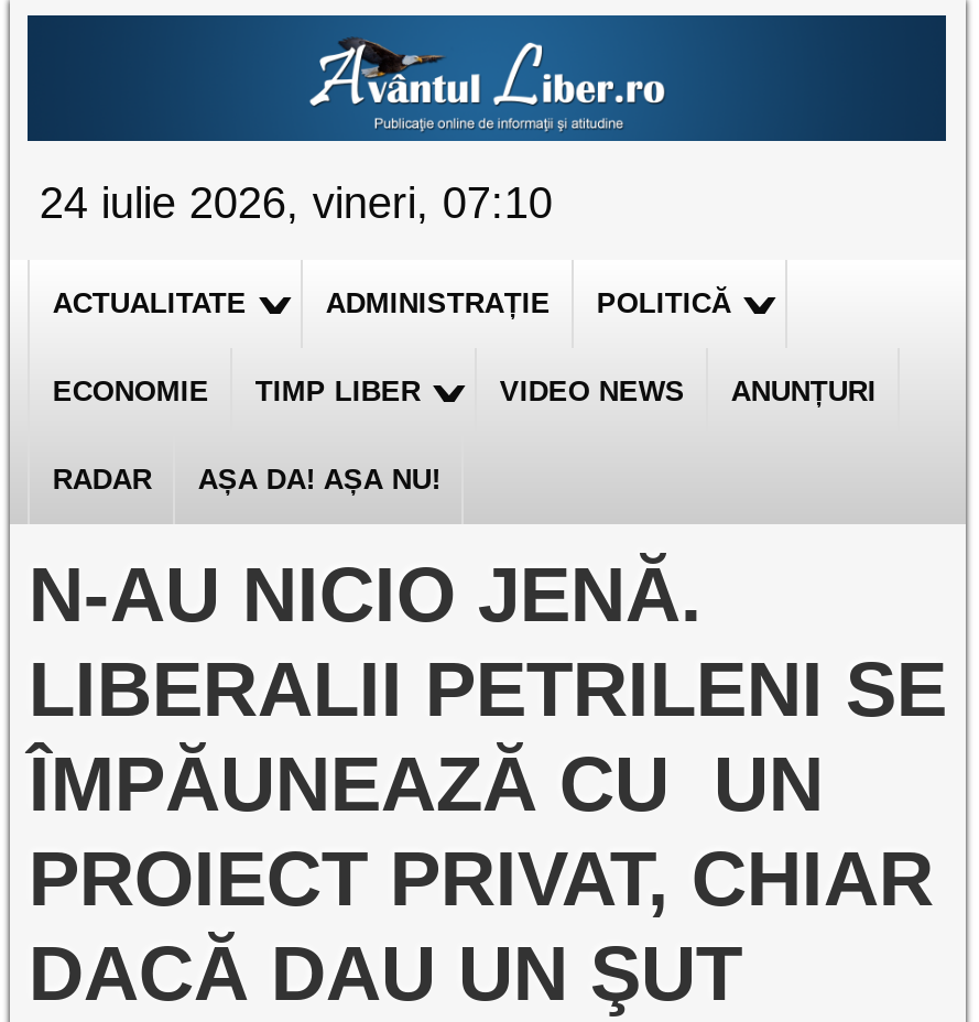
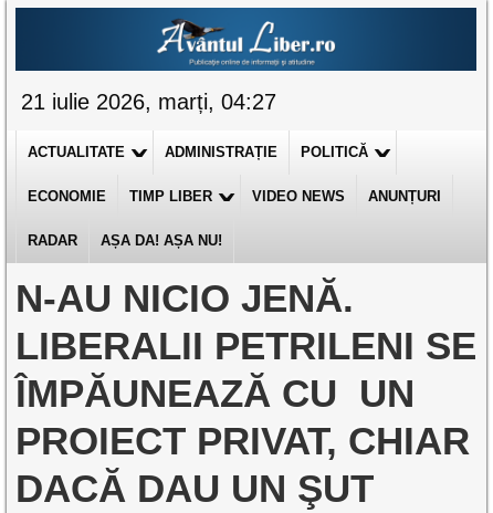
- 24 iulie 2026, vineri, 07:10
+ 21 iulie 2026, marți, 04:27
